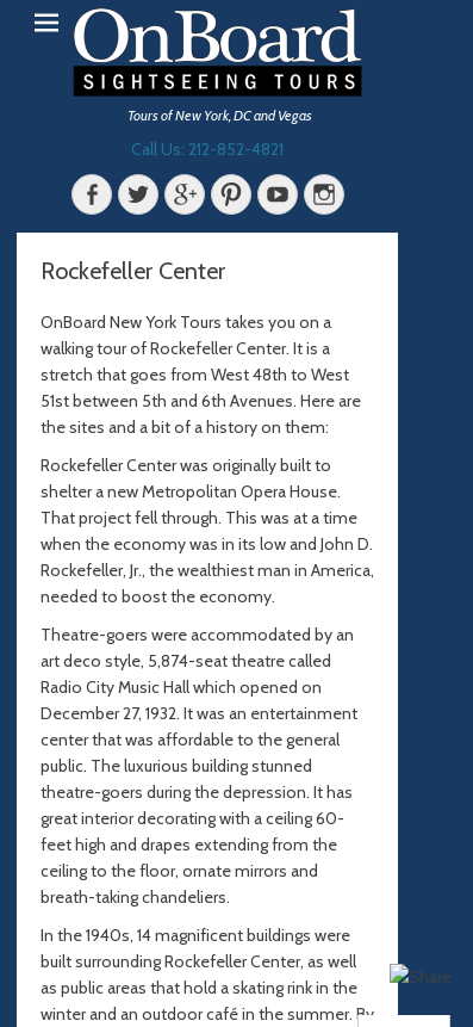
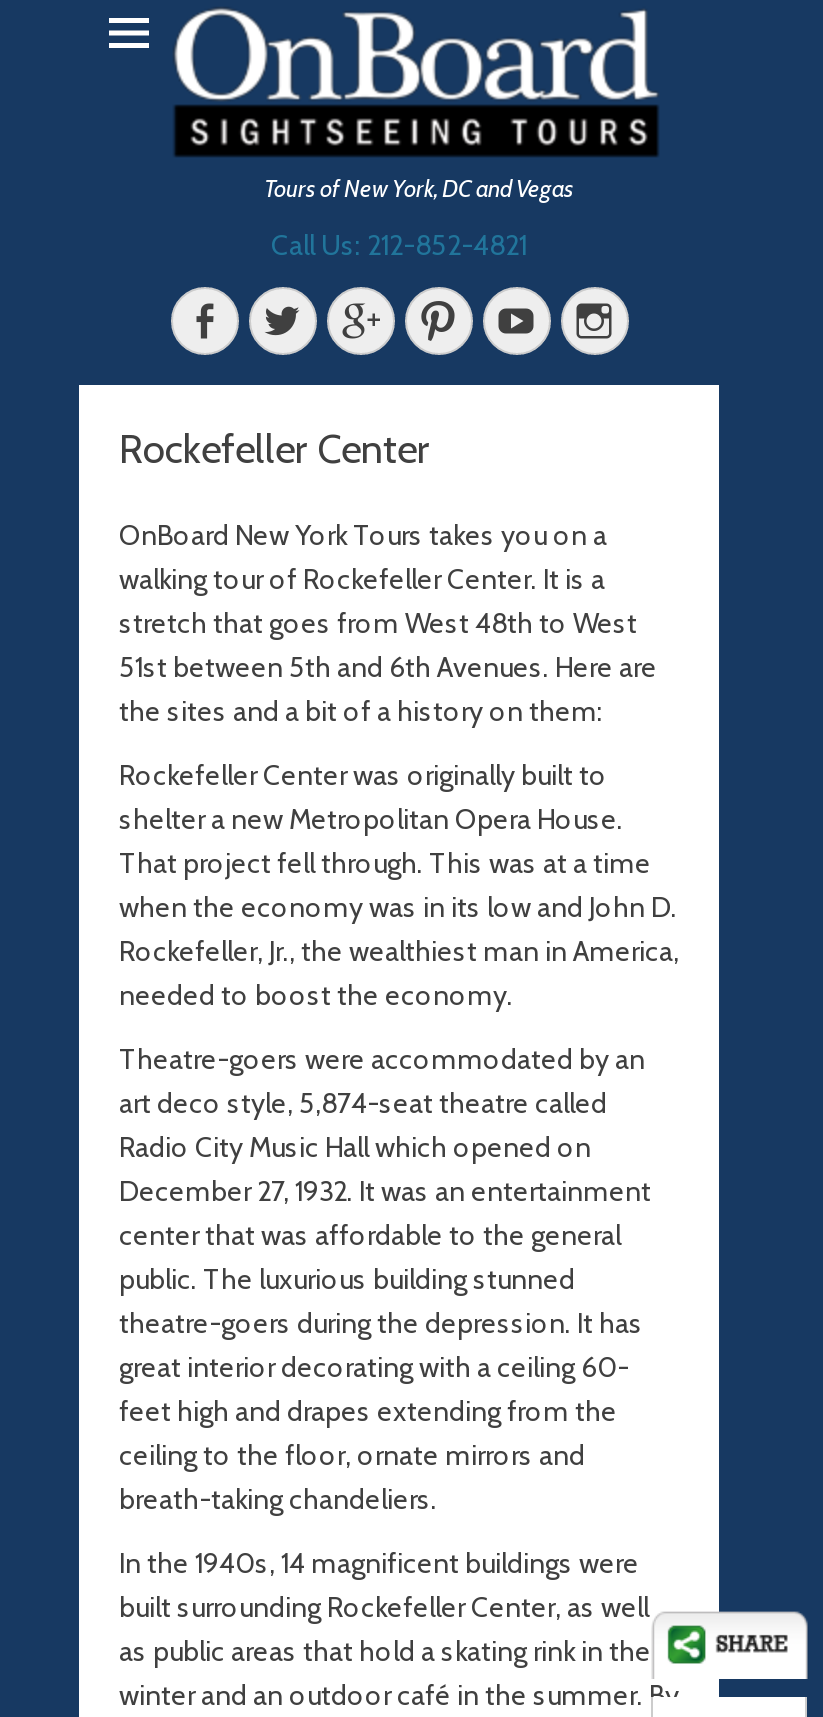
- [image]
+ [image]
